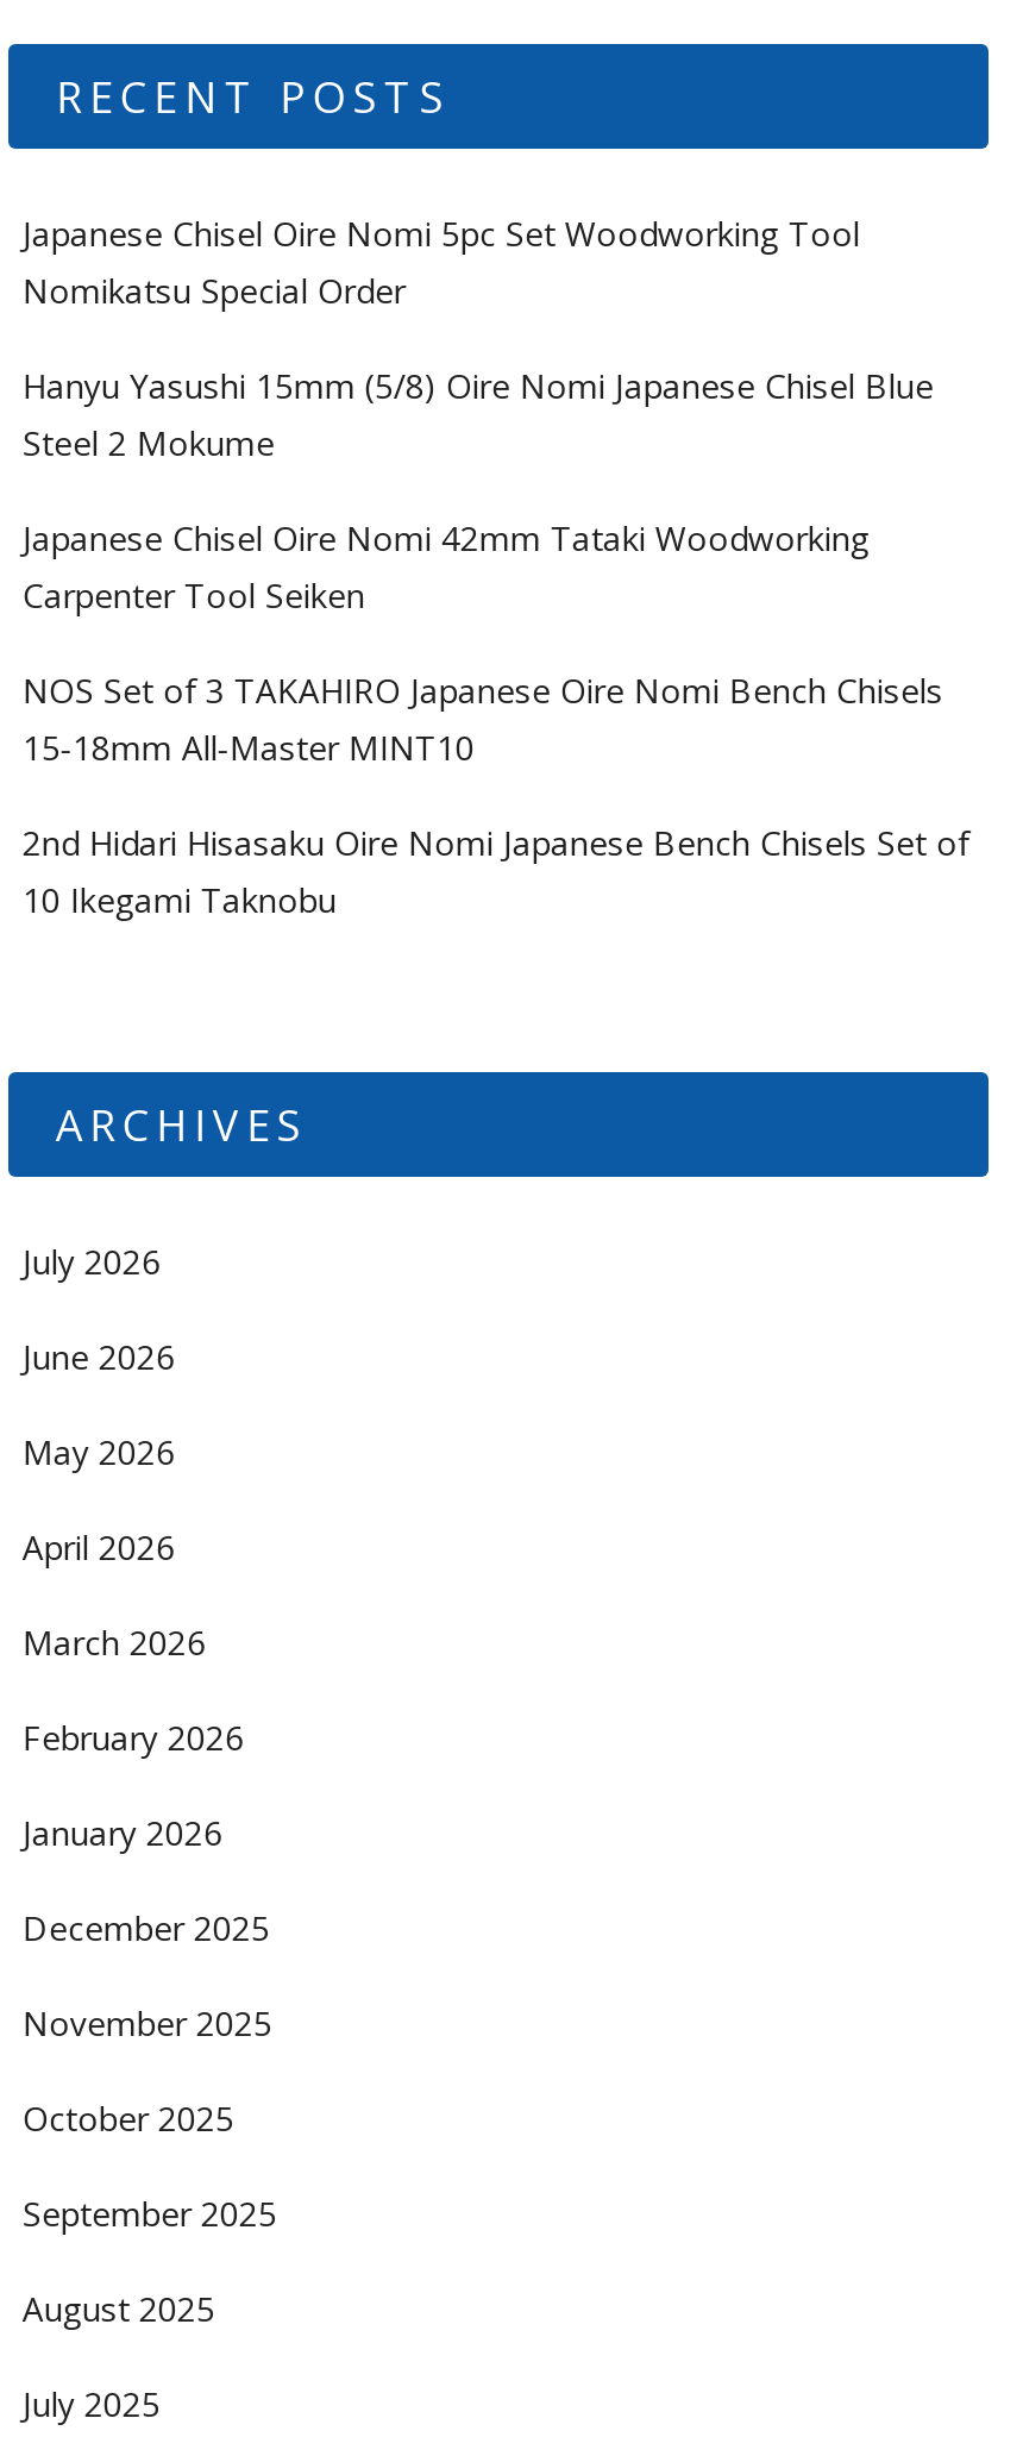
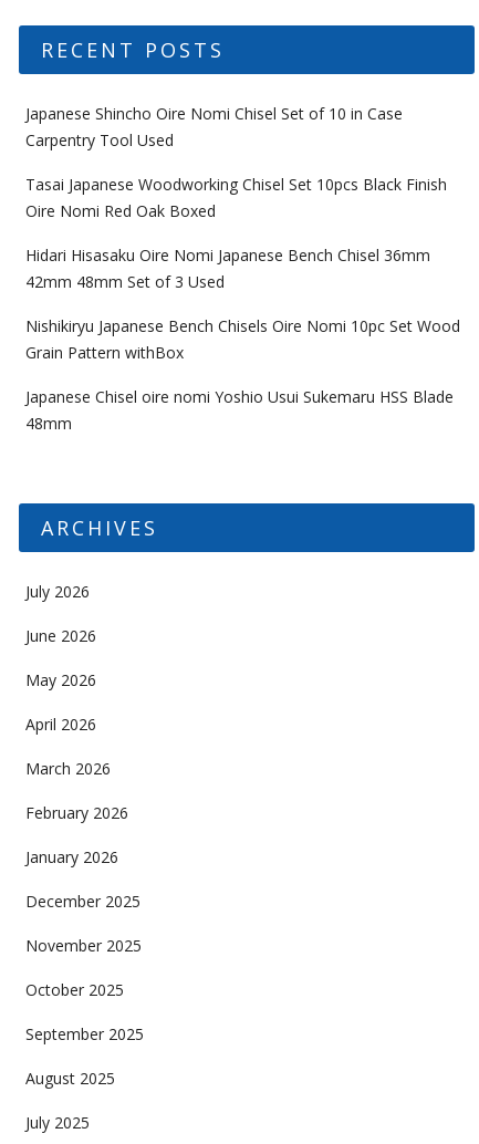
- Japanese Chisel Oire Nomi 5pc Set Woodworking Tool
- Nomikatsu Special Order
+ Japanese Shincho Oire Nomi Chisel Set of 10 in Case
+ Carpentry Tool Used

- Hanyu Yasushi 15mm (5/8) Oire Nomi Japanese Chisel Blue
- Steel 2 Mokume
+ Tasai Japanese Woodworking Chisel Set 10pcs Black Finish
+ Oire Nomi Red Oak Boxed

- Japanese Chisel Oire Nomi 42mm Tataki Woodworking
- Carpenter Tool Seiken
+ Hidari Hisasaku Oire Nomi Japanese Bench Chisel 36mm
+ 42mm 48mm Set of 3 Used

- NOS Set of 3 TAKAHIRO Japanese Oire Nomi Bench Chisels
- 15-18mm All-Master MINT10
+ Nishikiryu Japanese Bench Chisels Oire Nomi 10pc Set Wood
+ Grain Pattern withBox

- 2nd Hidari Hisasaku Oire Nomi Japanese Bench Chisels Set of
- 10 Ikegami Taknobu
+ Japanese Chisel oire nomi Yoshio Usui Sukemaru HSS Blade
+ 48mm
